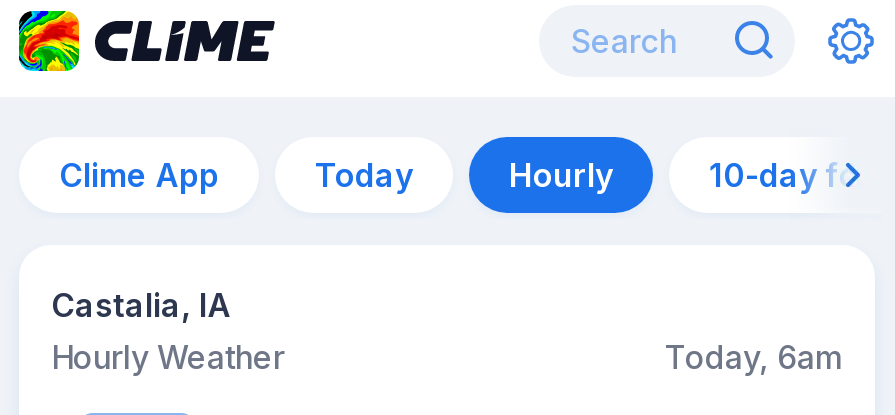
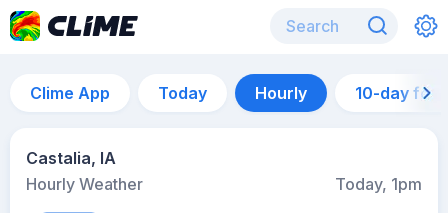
- Today, 6am
+ Today, 1pm
